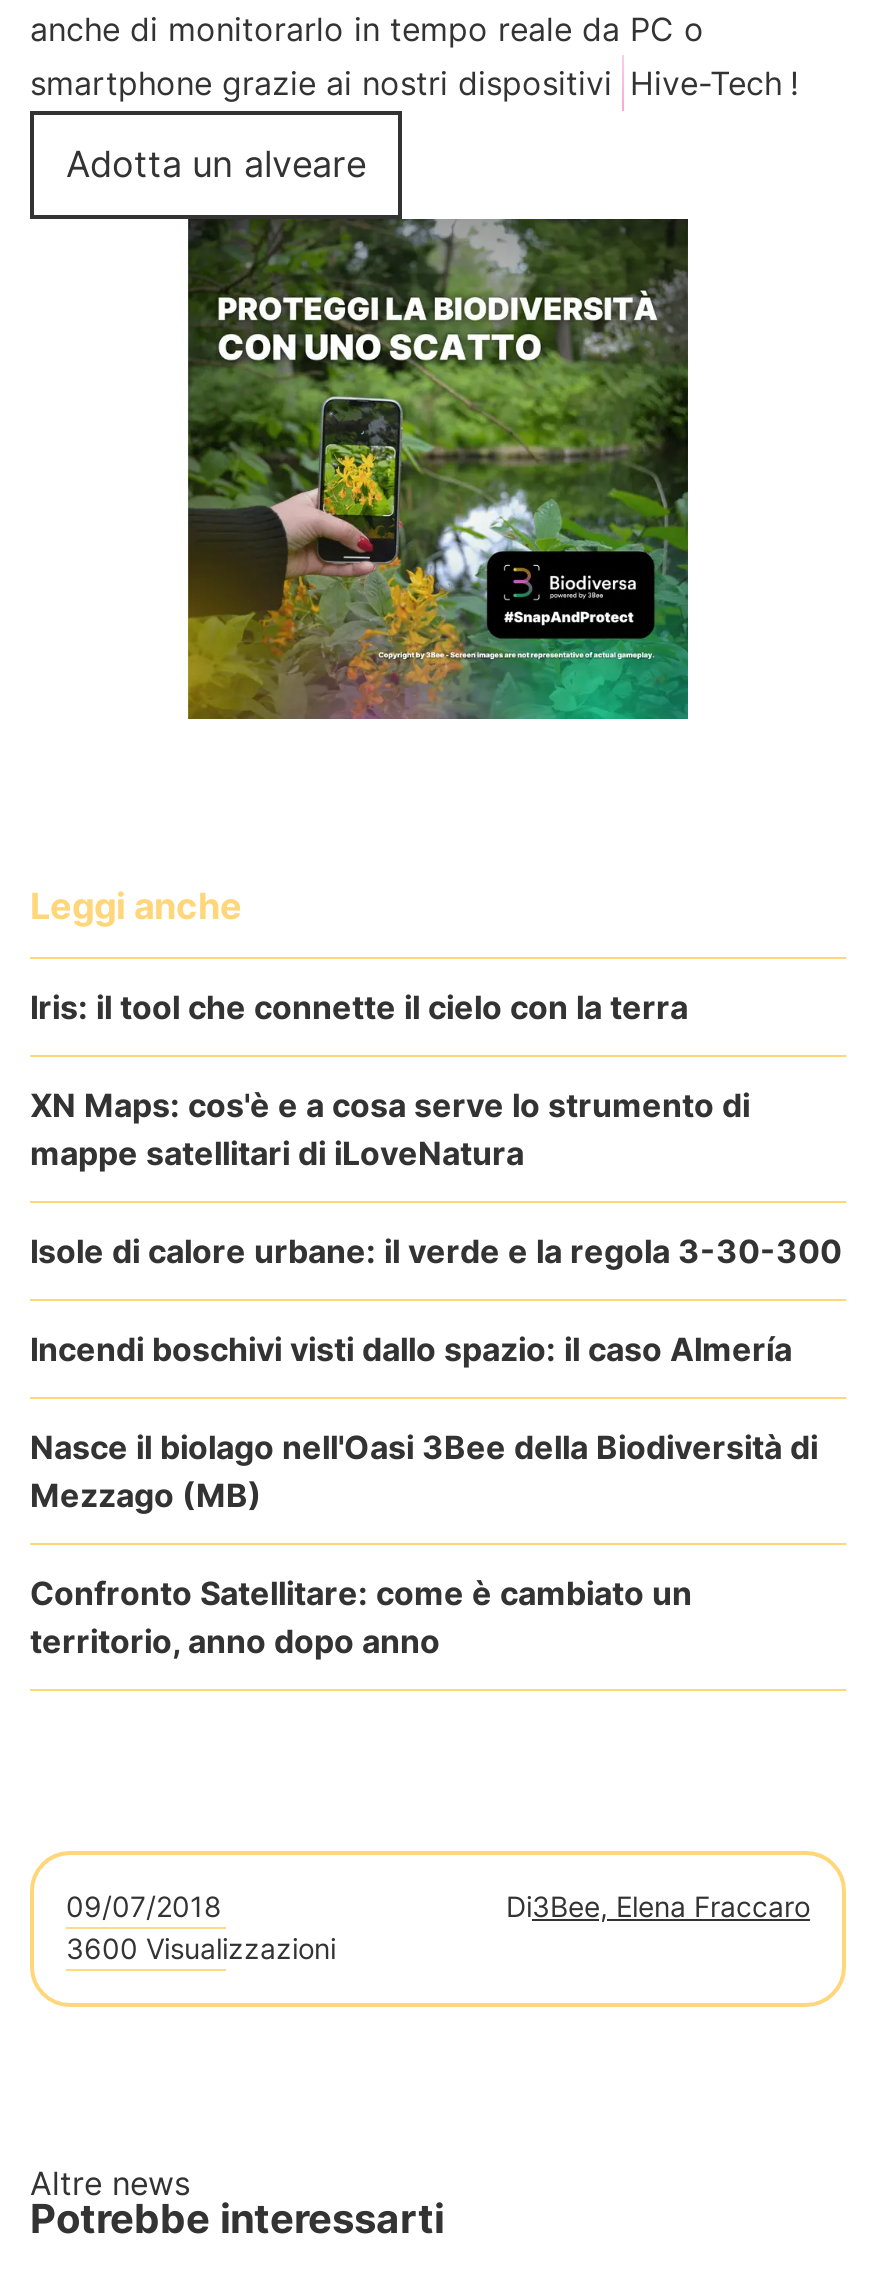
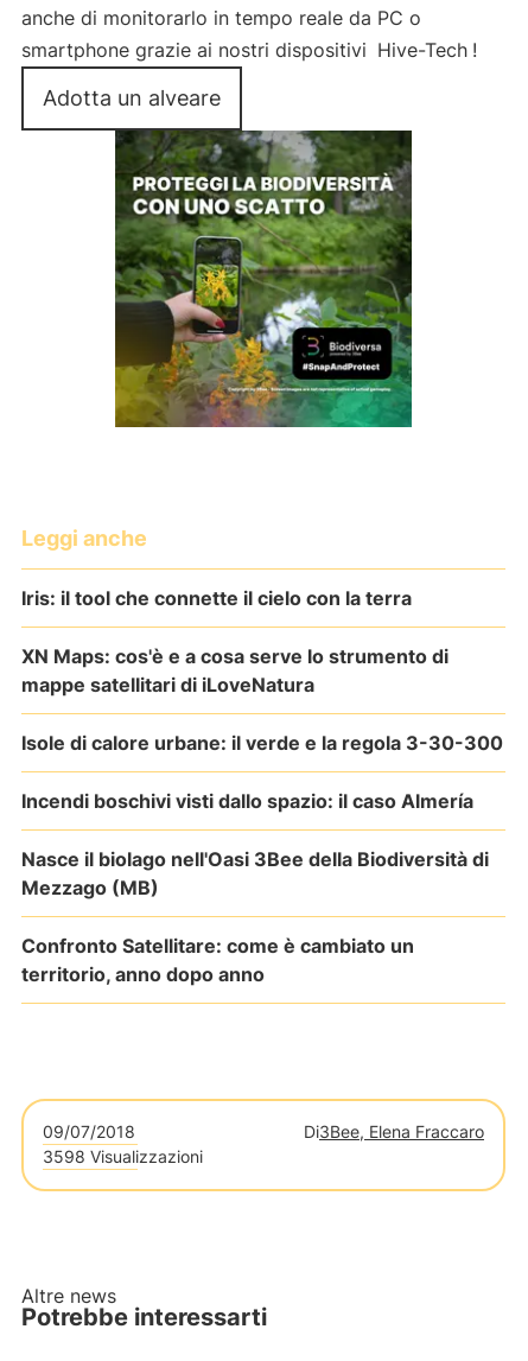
- 3600 Visualizzazioni
+ 3598 Visualizzazioni
